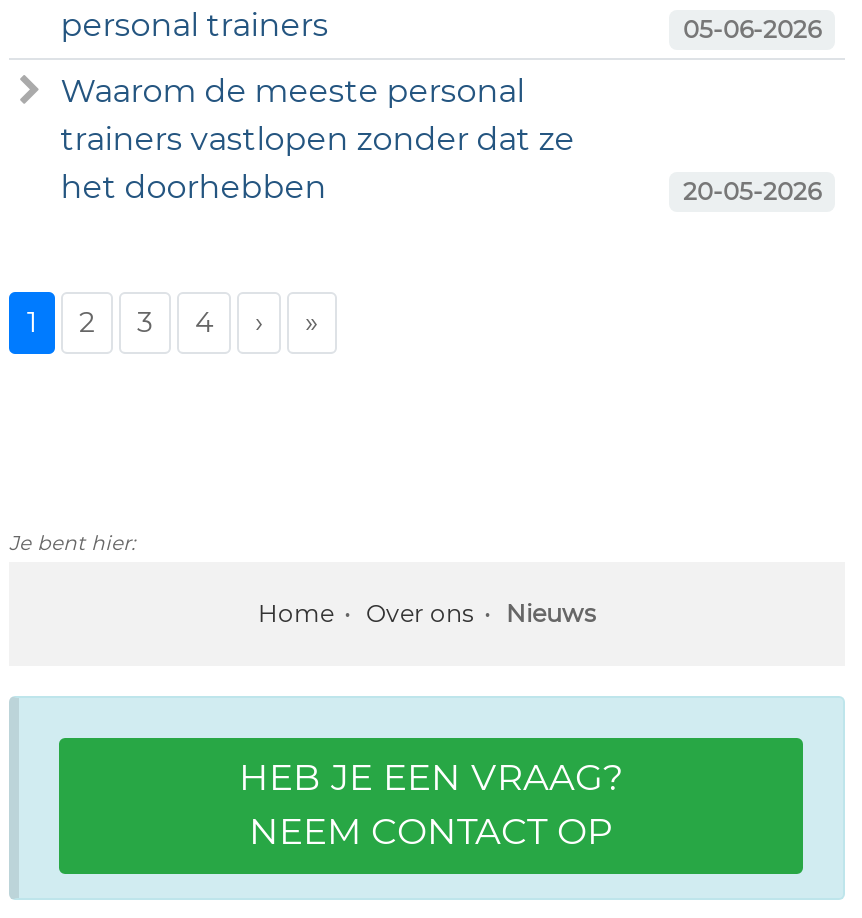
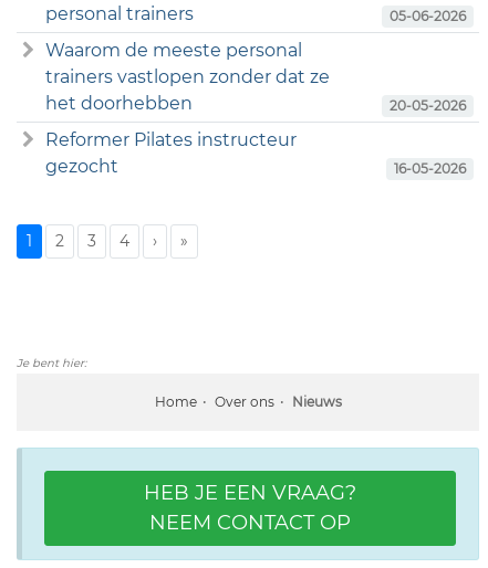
+ Reformer Pilates instructeur
+ gezocht
+ 16-05-2026
